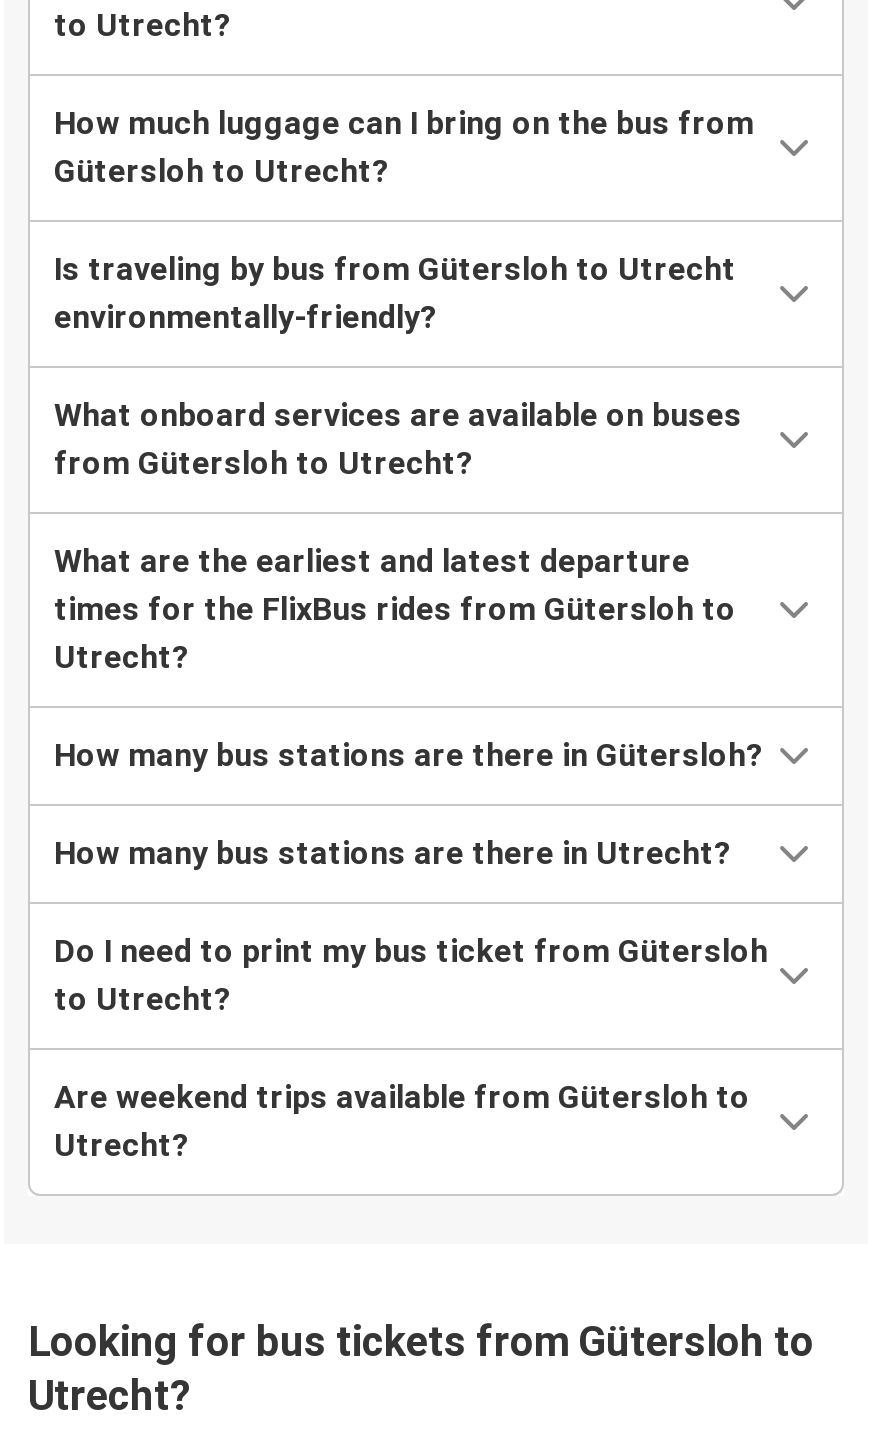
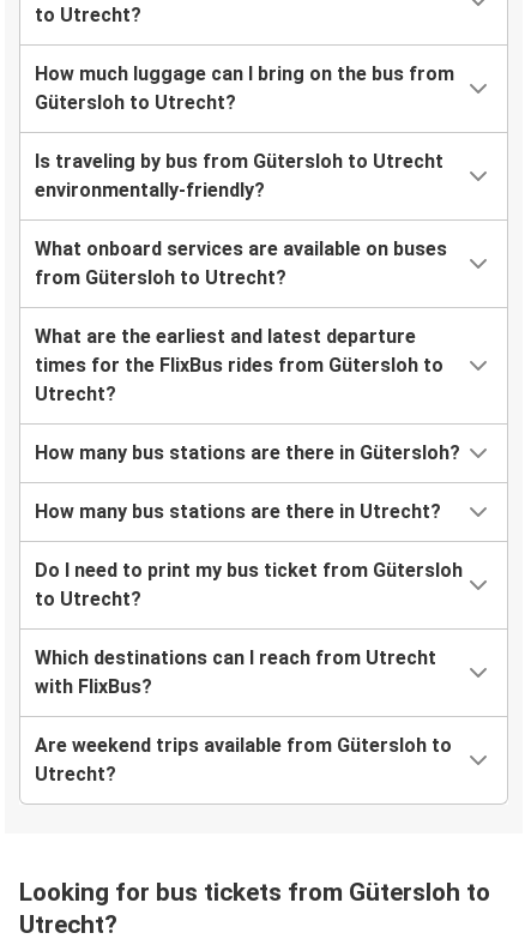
+ Which destinations can I reach from Utrecht
+ with FlixBus?
